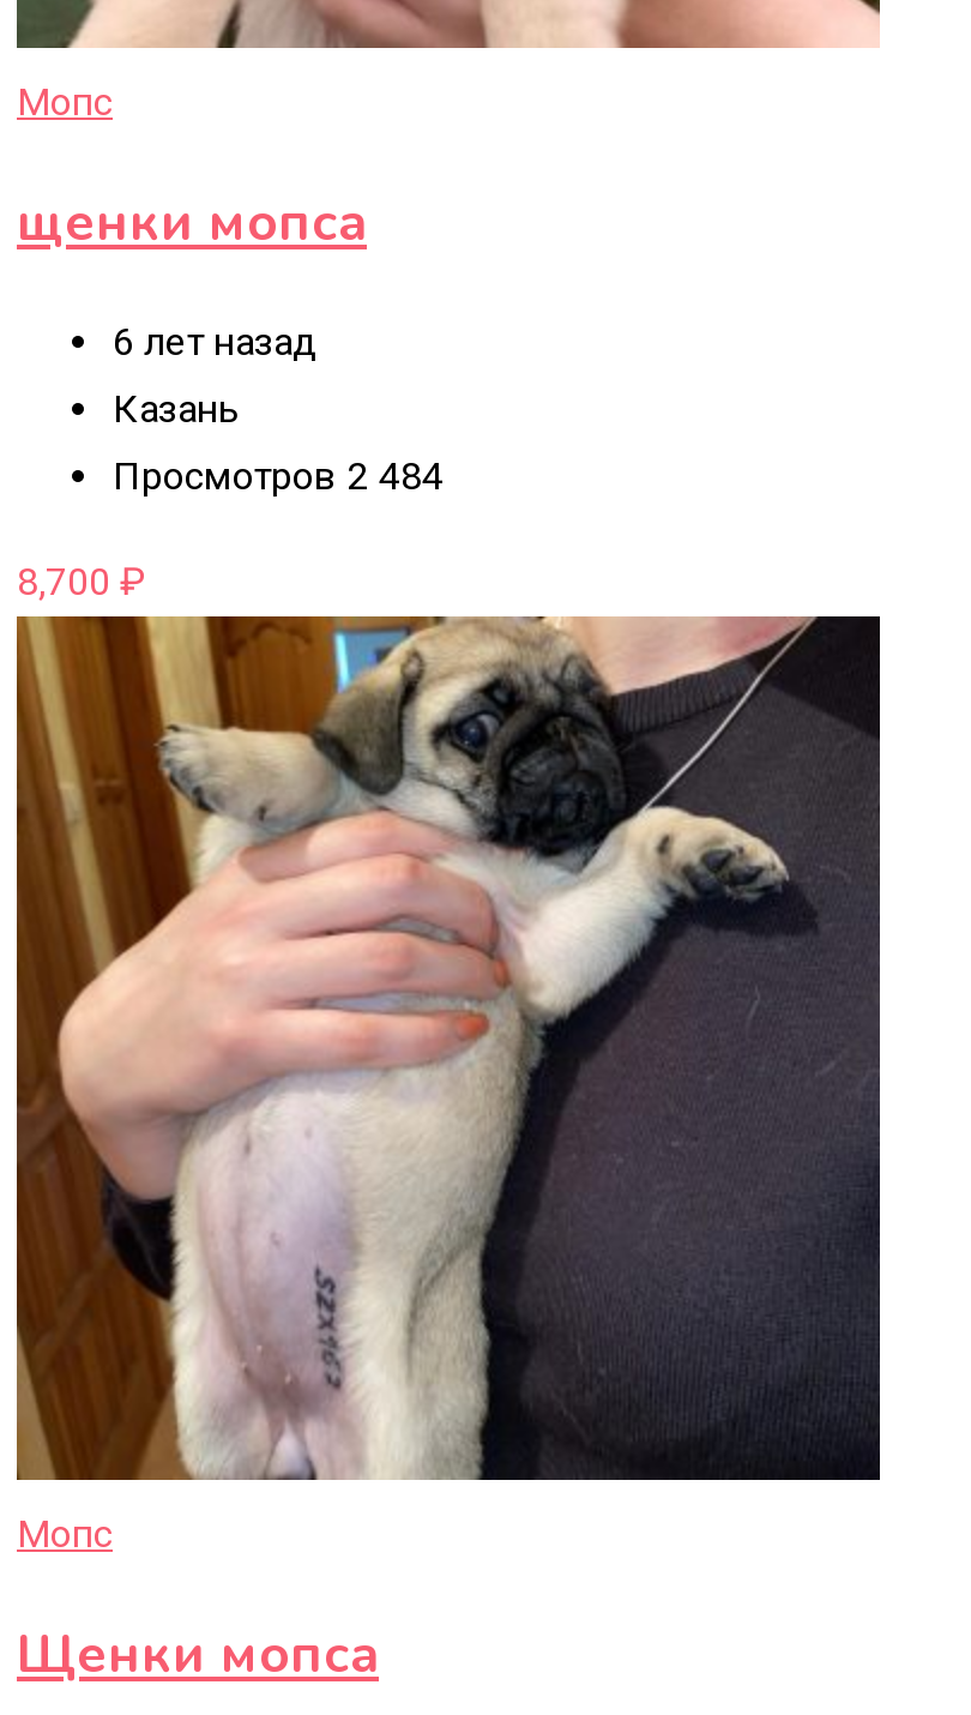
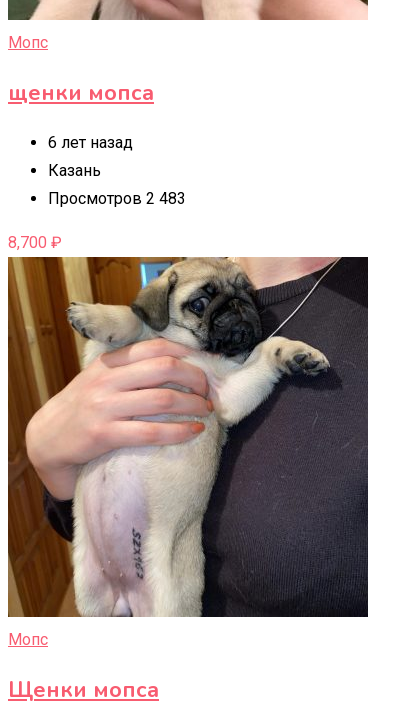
- Просмотров 2 484
+ Просмотров 2 483
